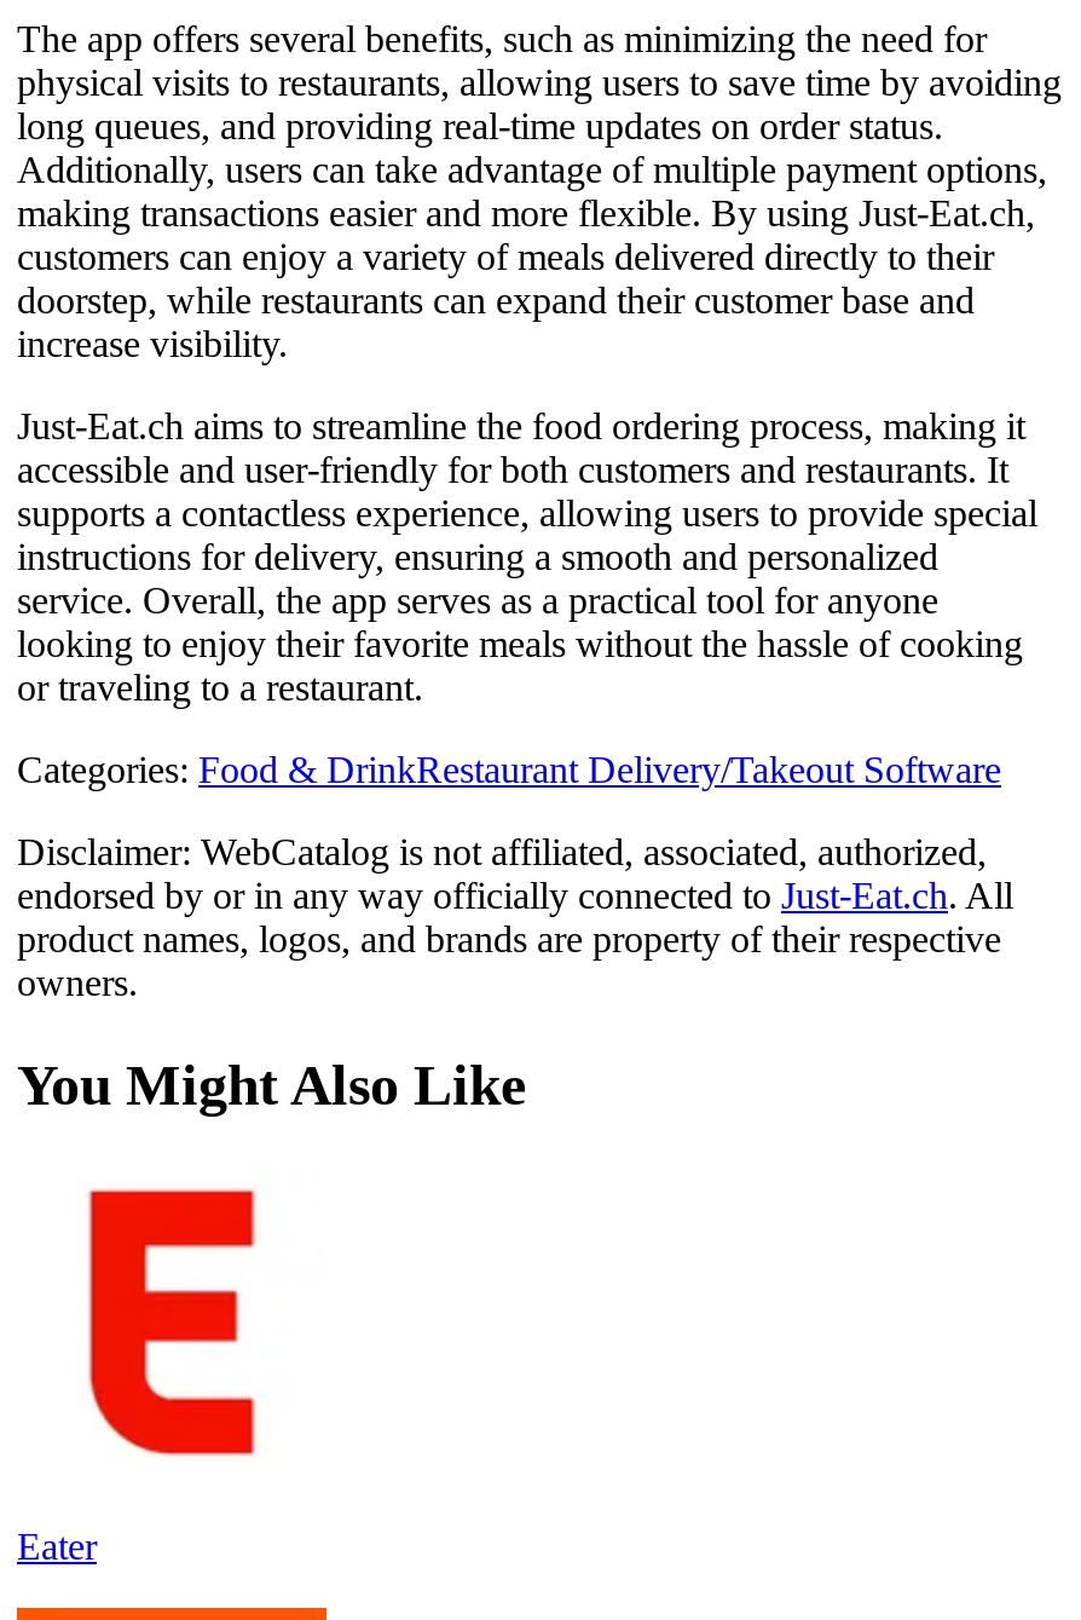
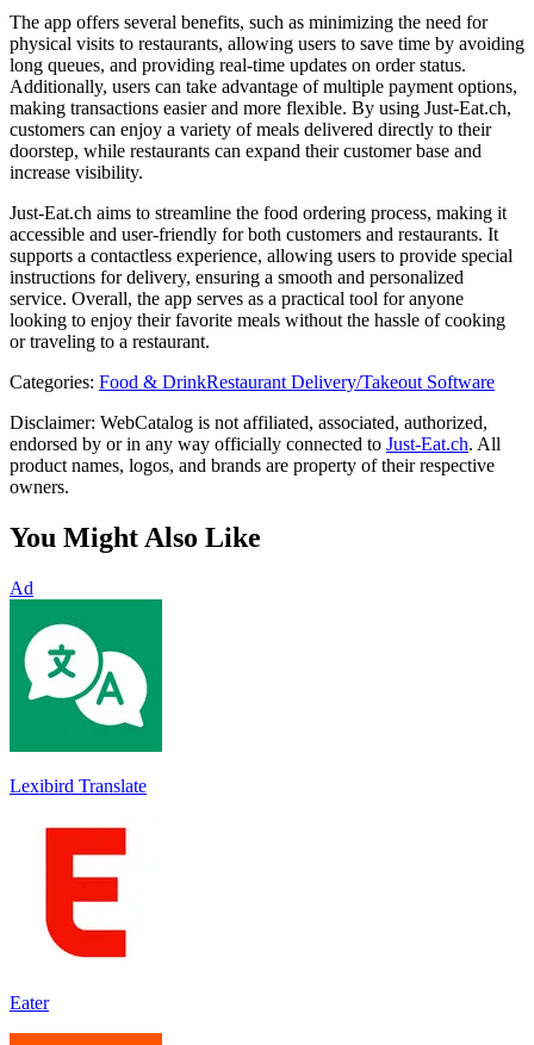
+ [image]
+ Lexibird Translate

+ Ad
